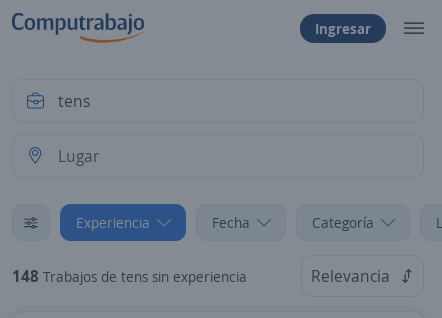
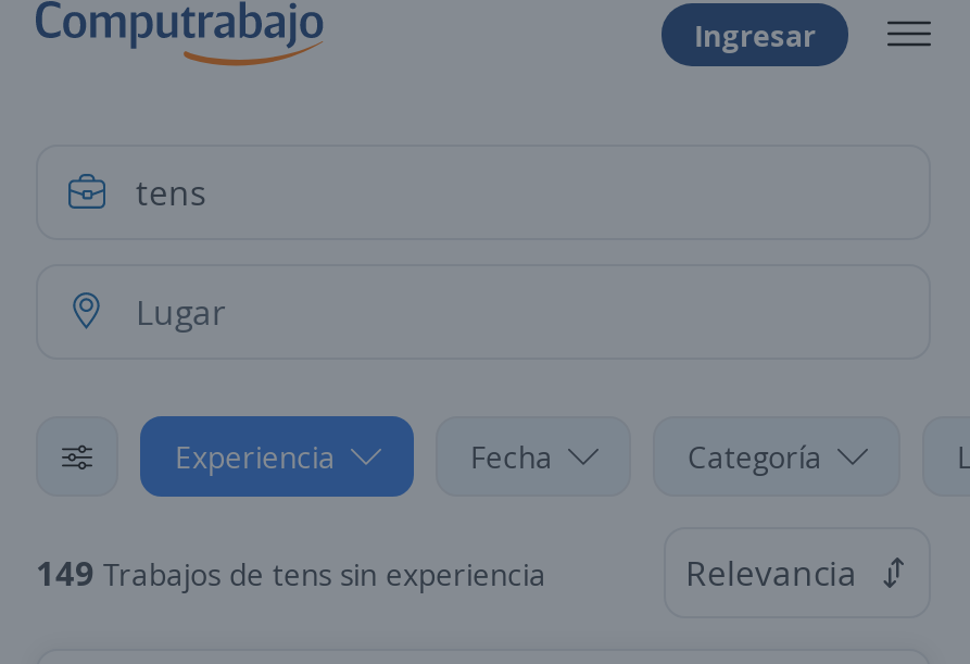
- 148 Trabajos de tens sin experiencia
+ 149 Trabajos de tens sin experiencia
